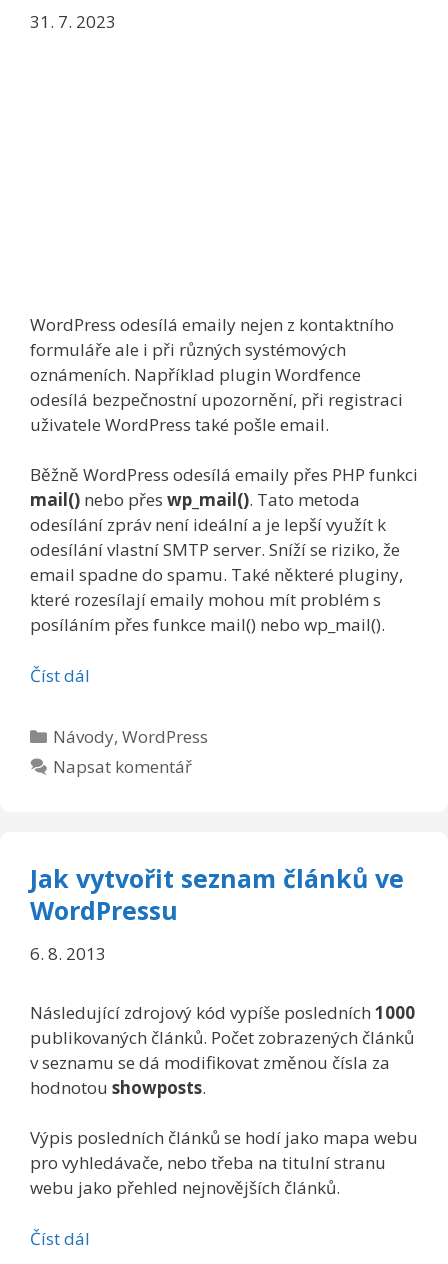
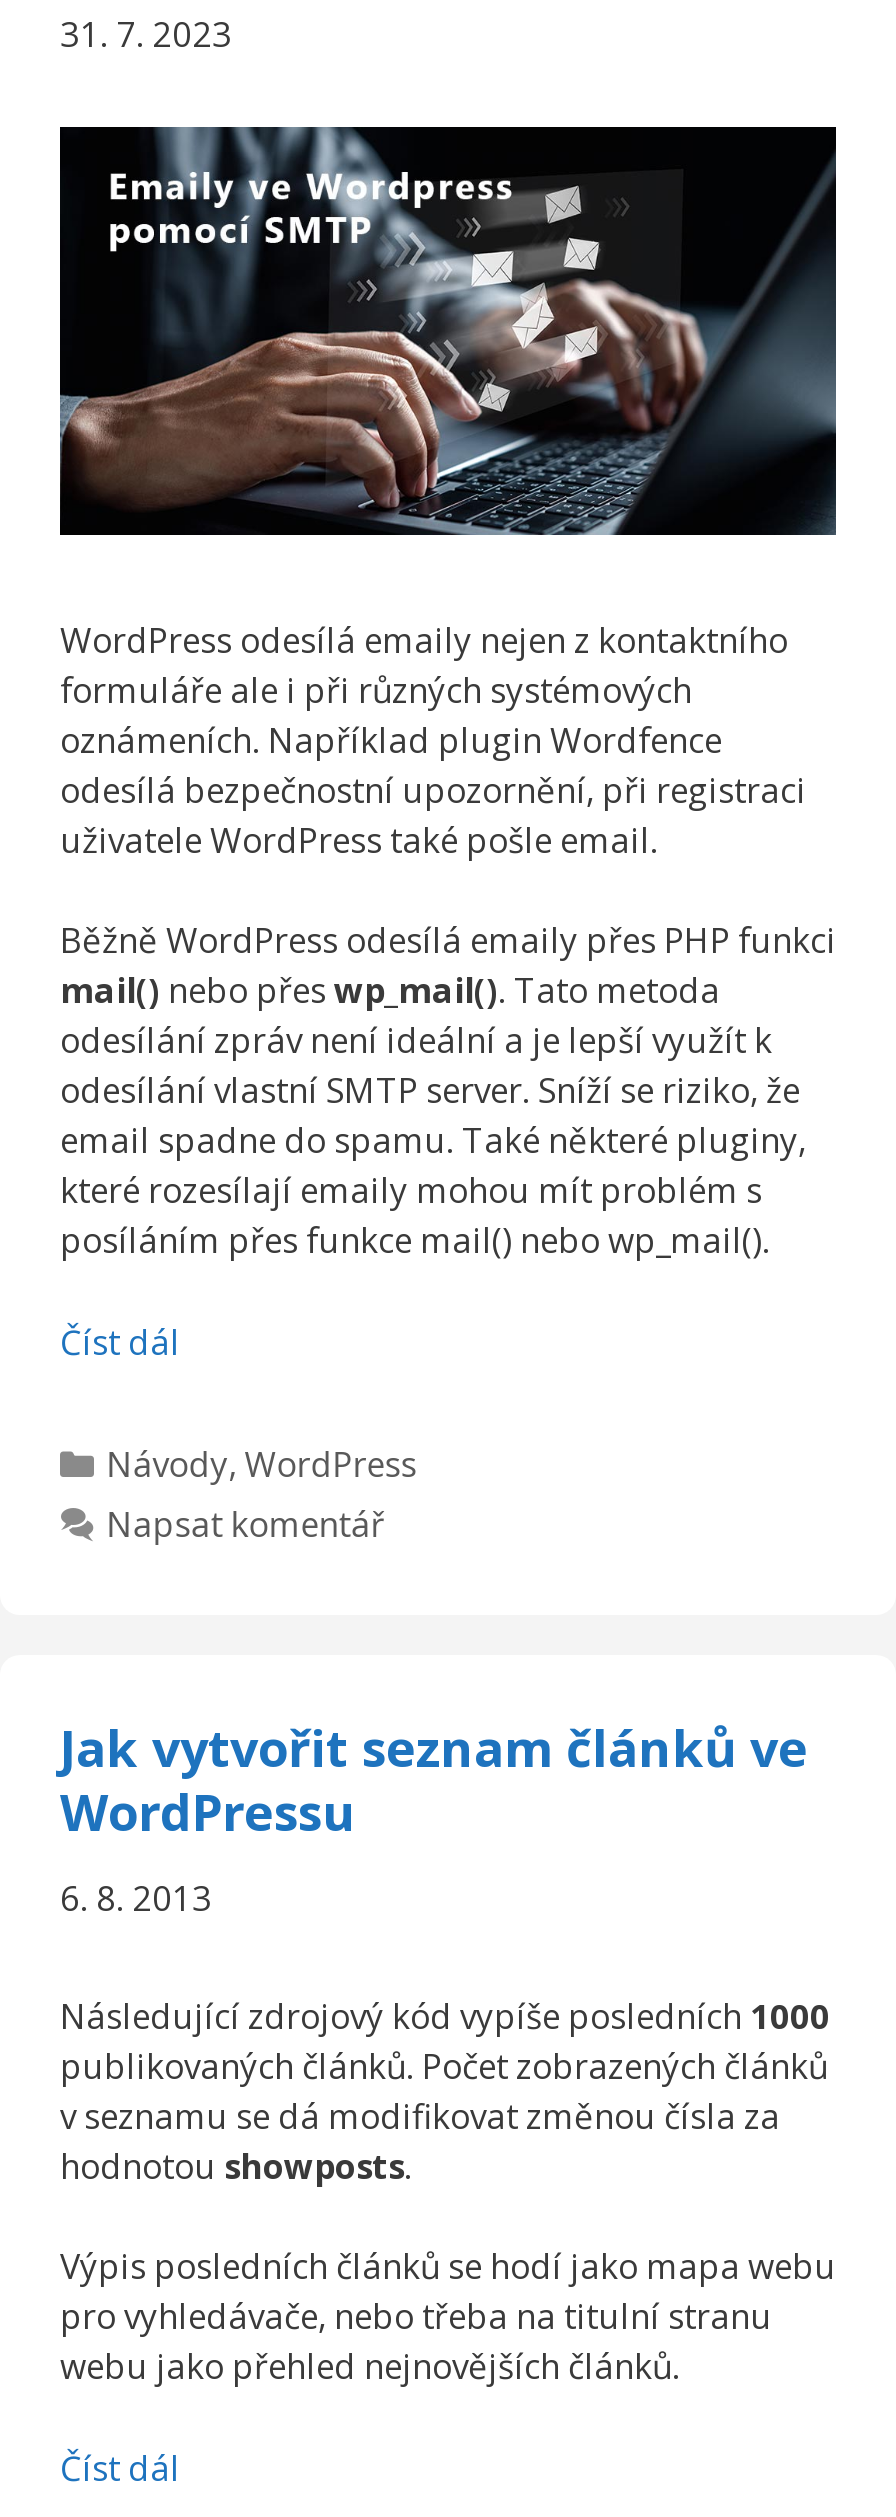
+ [image]
